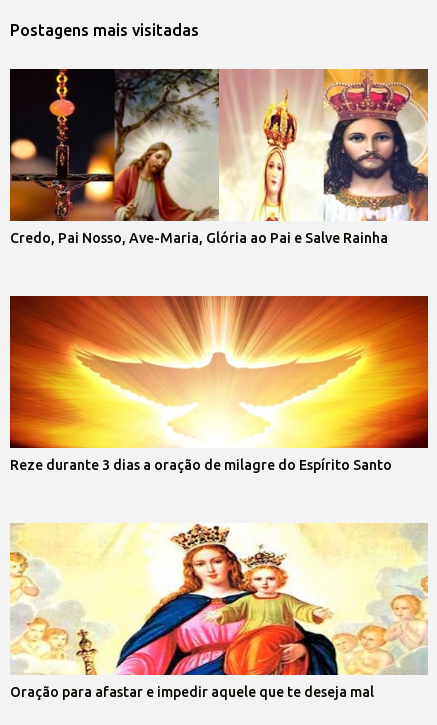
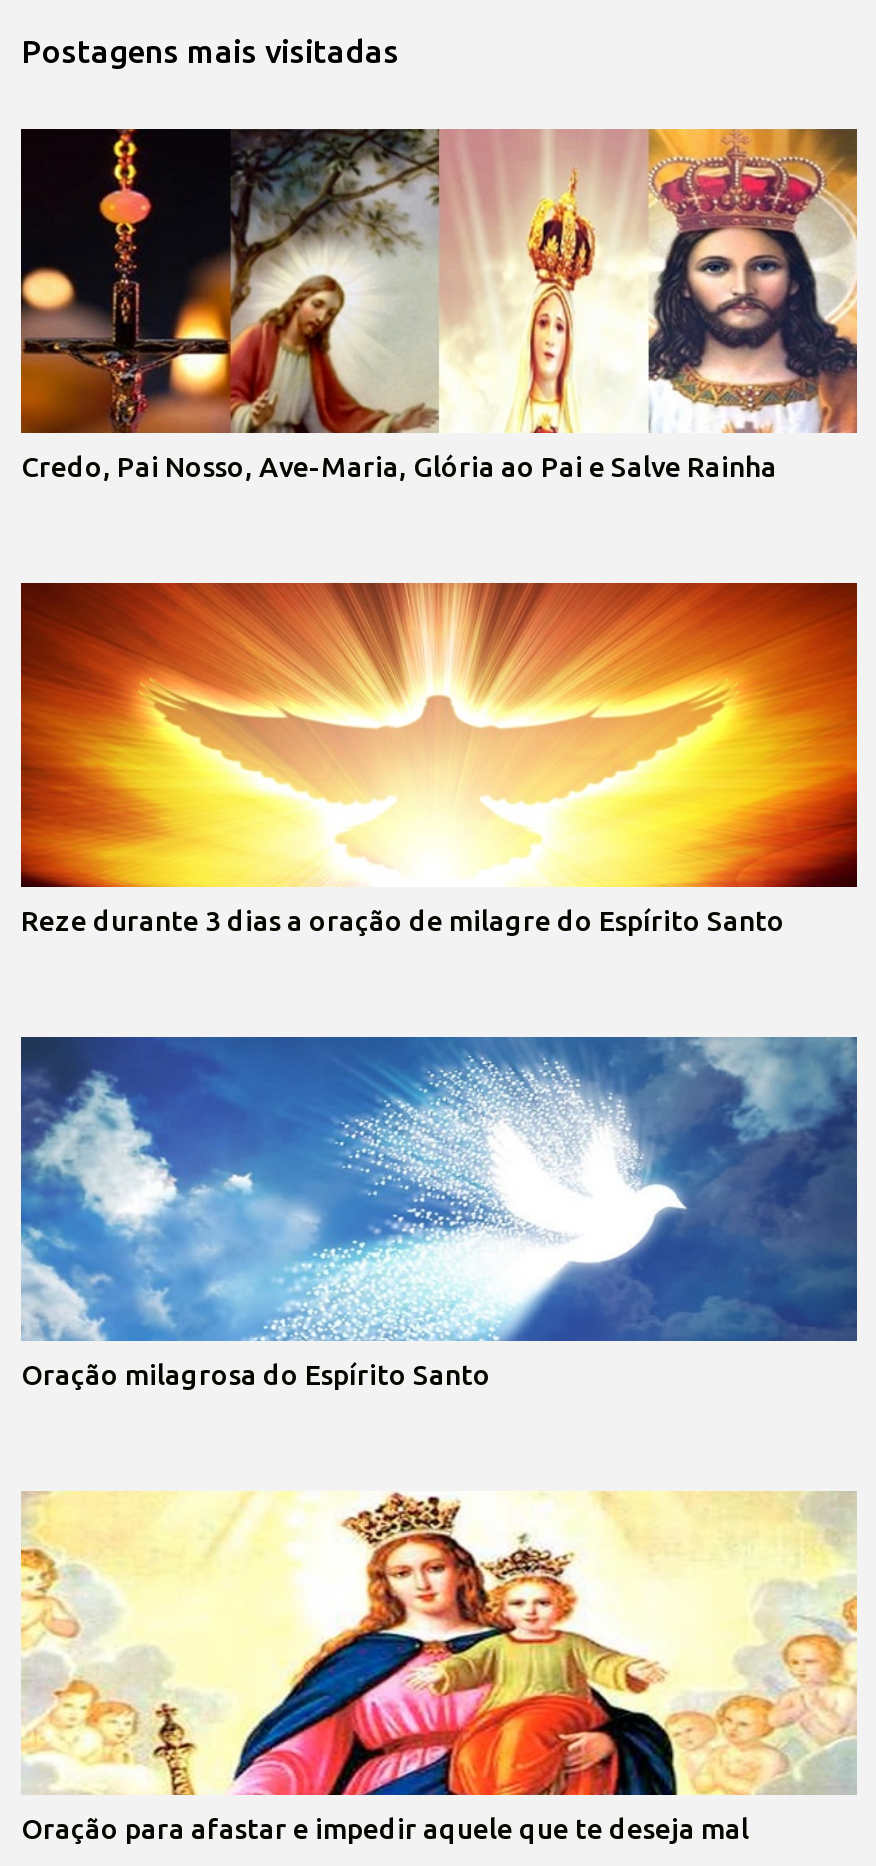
+ [image]
+ Oração milagrosa do Espírito Santo
